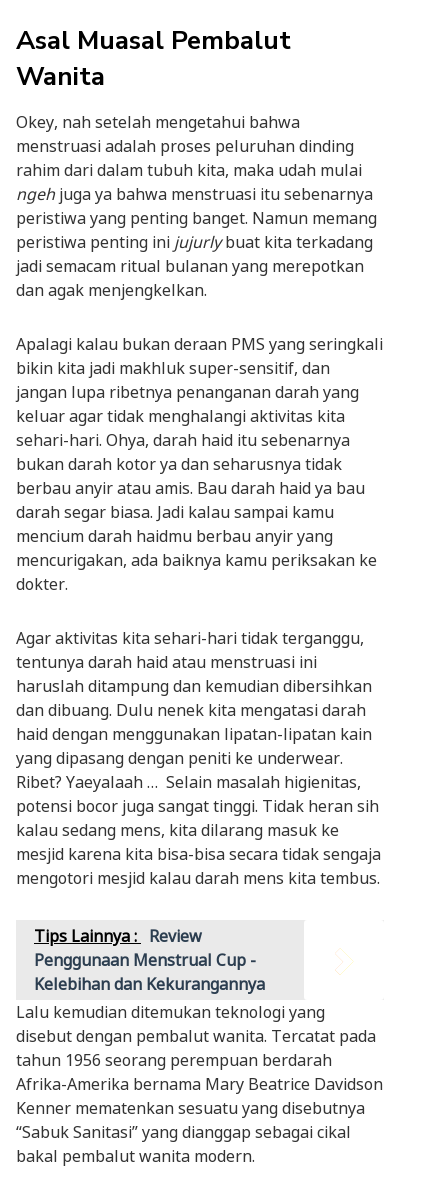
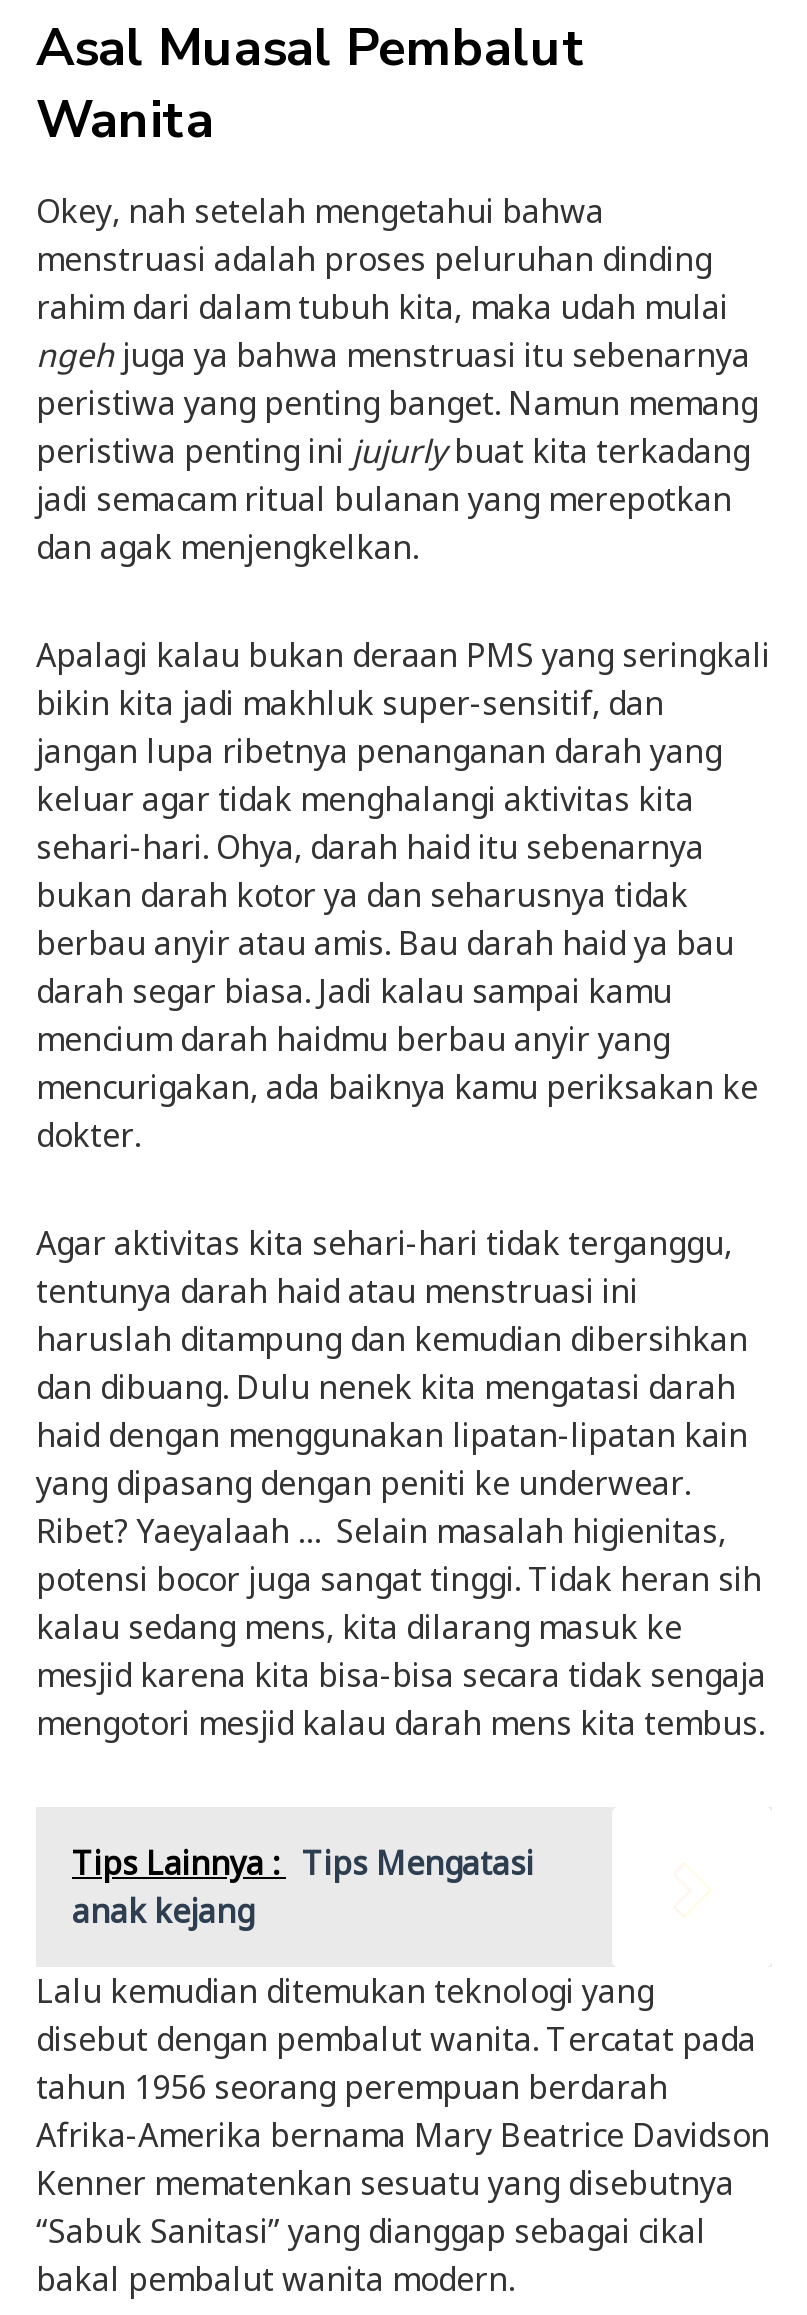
- Tips Lainnya : Review
- Penggunaan Menstrual Cup -
- Kelebihan dan Kekurangannya
+ Tips Lainnya : Tips Mengatasi
+ anak kejang
